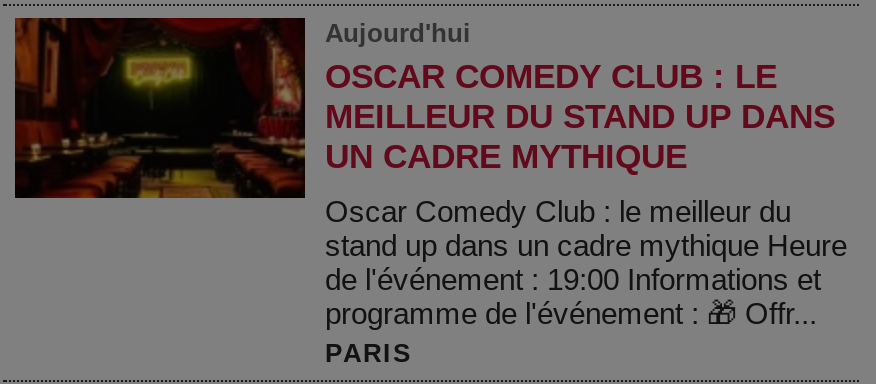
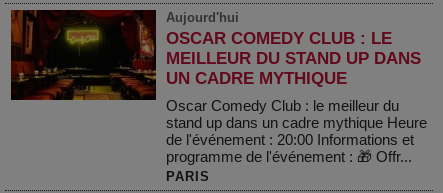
- de l'événement : 19:00 Informations et
+ de l'événement : 20:00 Informations et
